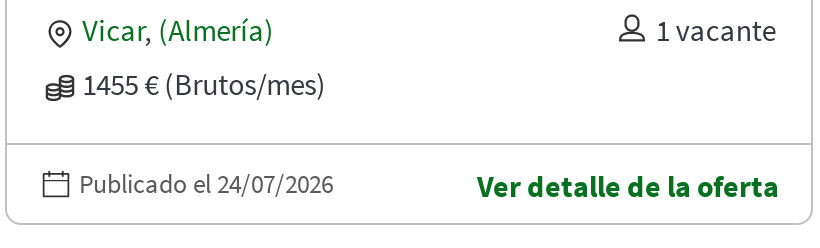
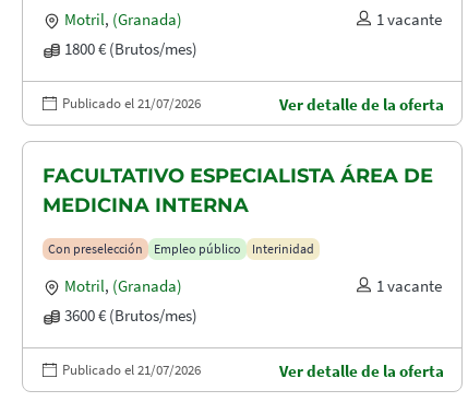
- Vicar, (Almería)
+ Motril, (Granada)

- 1455 € (Brutos/mes)
- Publicado el 24/07/2026
+ 1800 € (Brutos/mes)
+ Publicado el 21/07/2026
+ Ver detalle de la oferta
+ FACULTATIVO ESPECIALISTA ÁREA DE
+ MEDICINA INTERNA
+ Con preselección
+ Empleo público
+ Interinidad
+ Motril, (Granada)
+ 1 vacante
+ 3600 € (Brutos/mes)
+ Publicado el 21/07/2026
